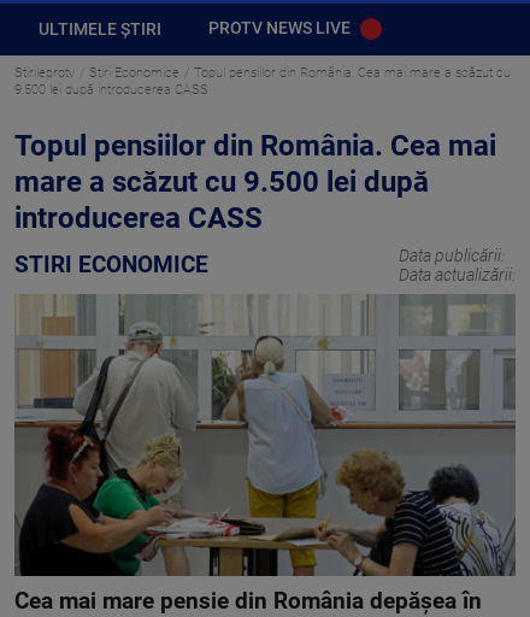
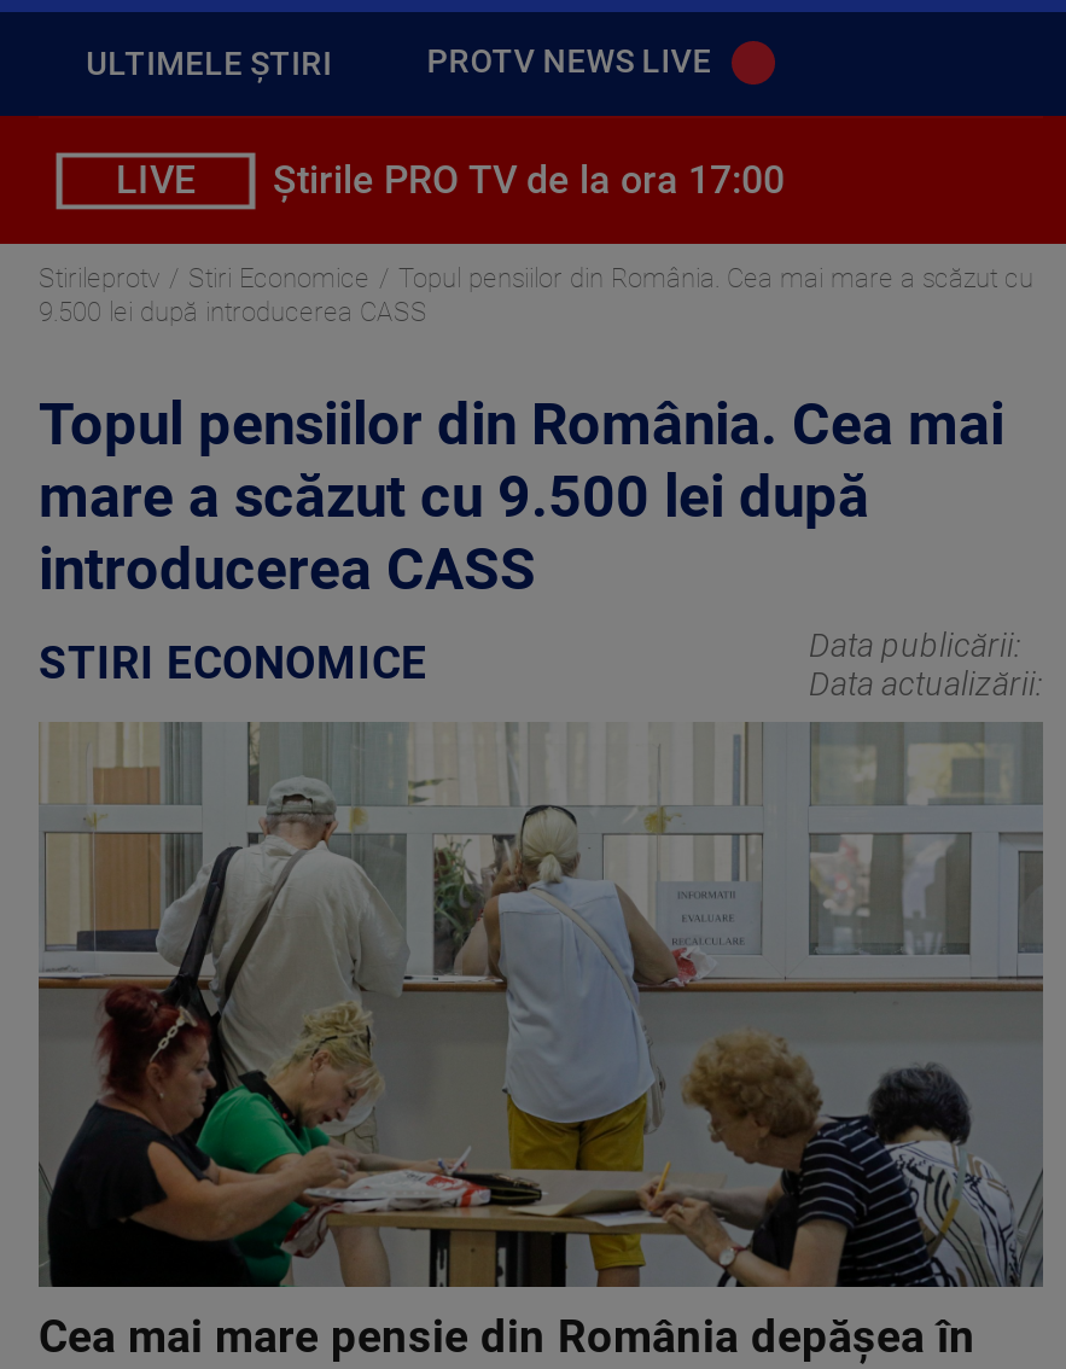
+ LIVE
+ Știrile PRO TV de la ora 17:00
